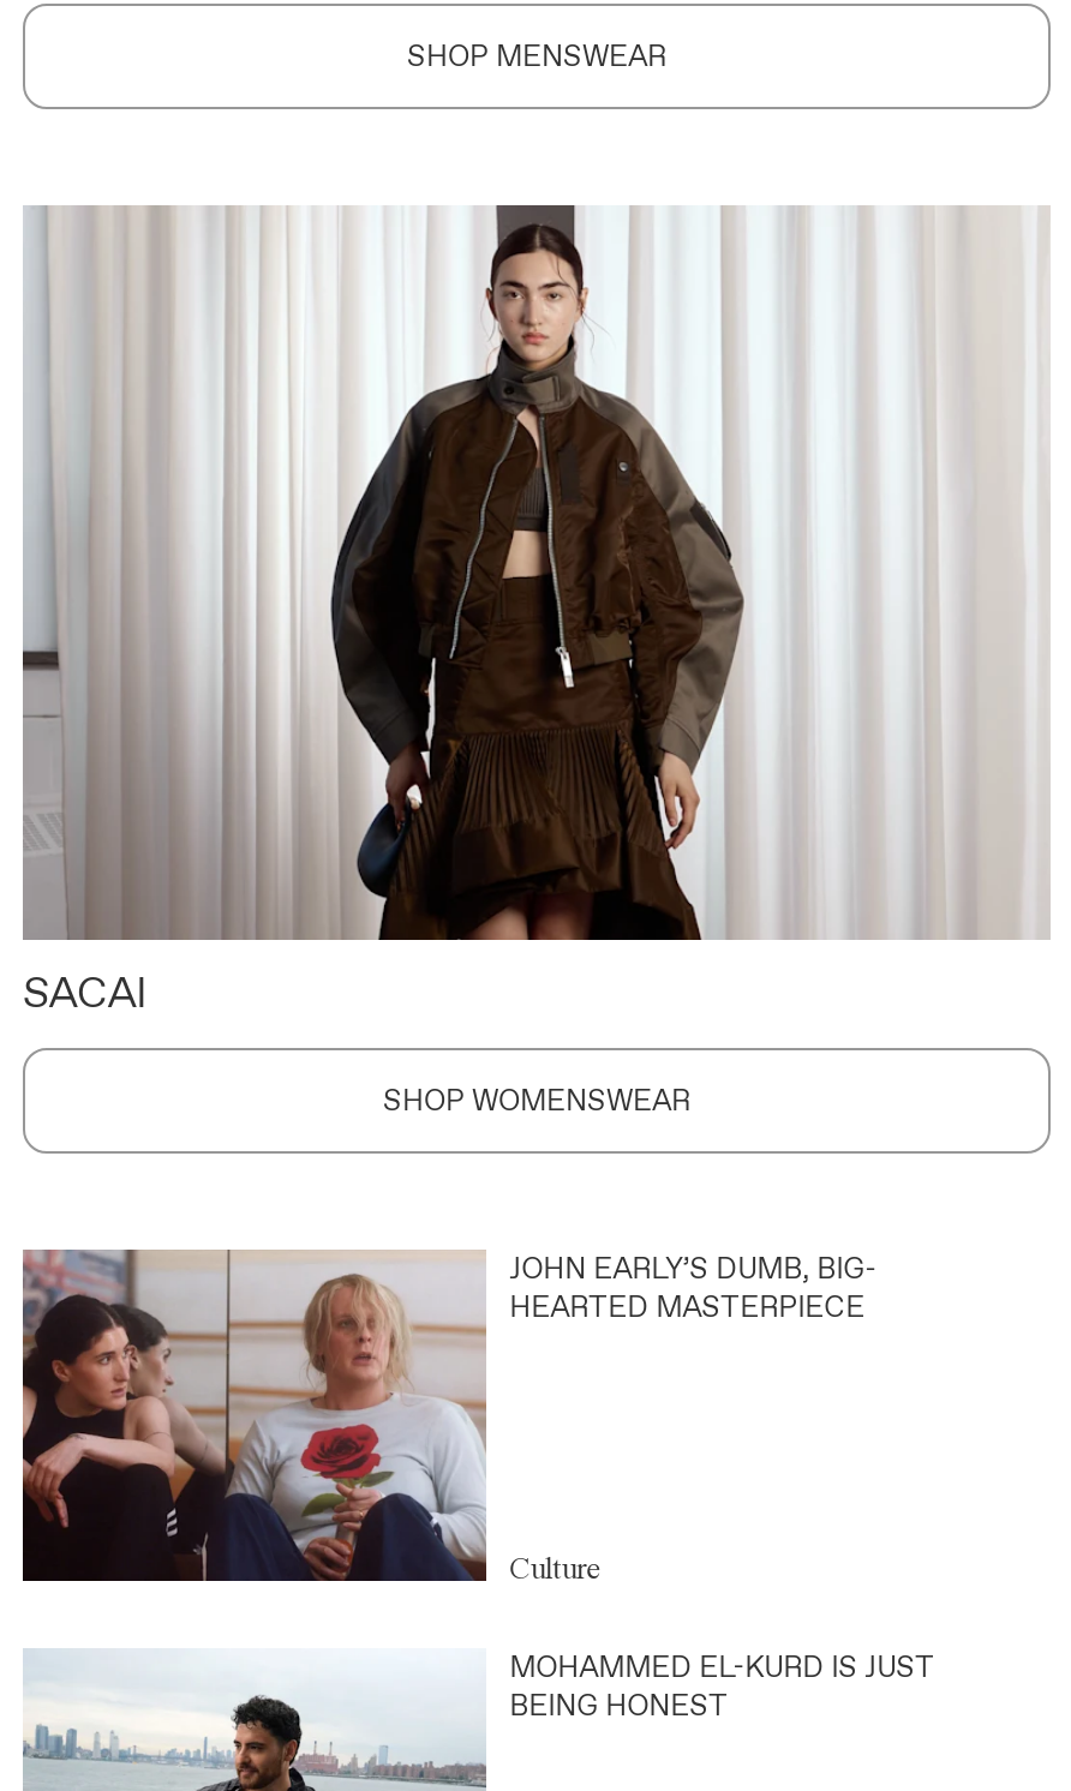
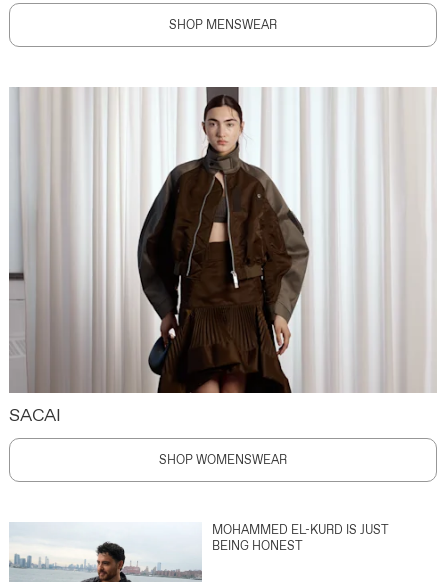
- [image]
- JOHN EARLY’S DUMB, BIG-
- HEARTED MASTERPIECE

- Culture
